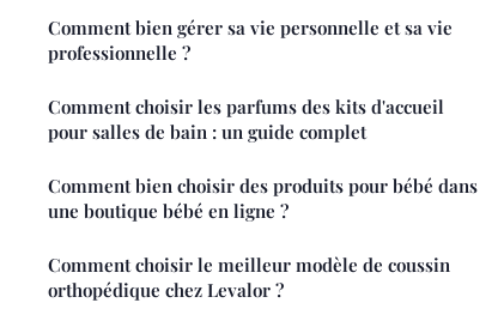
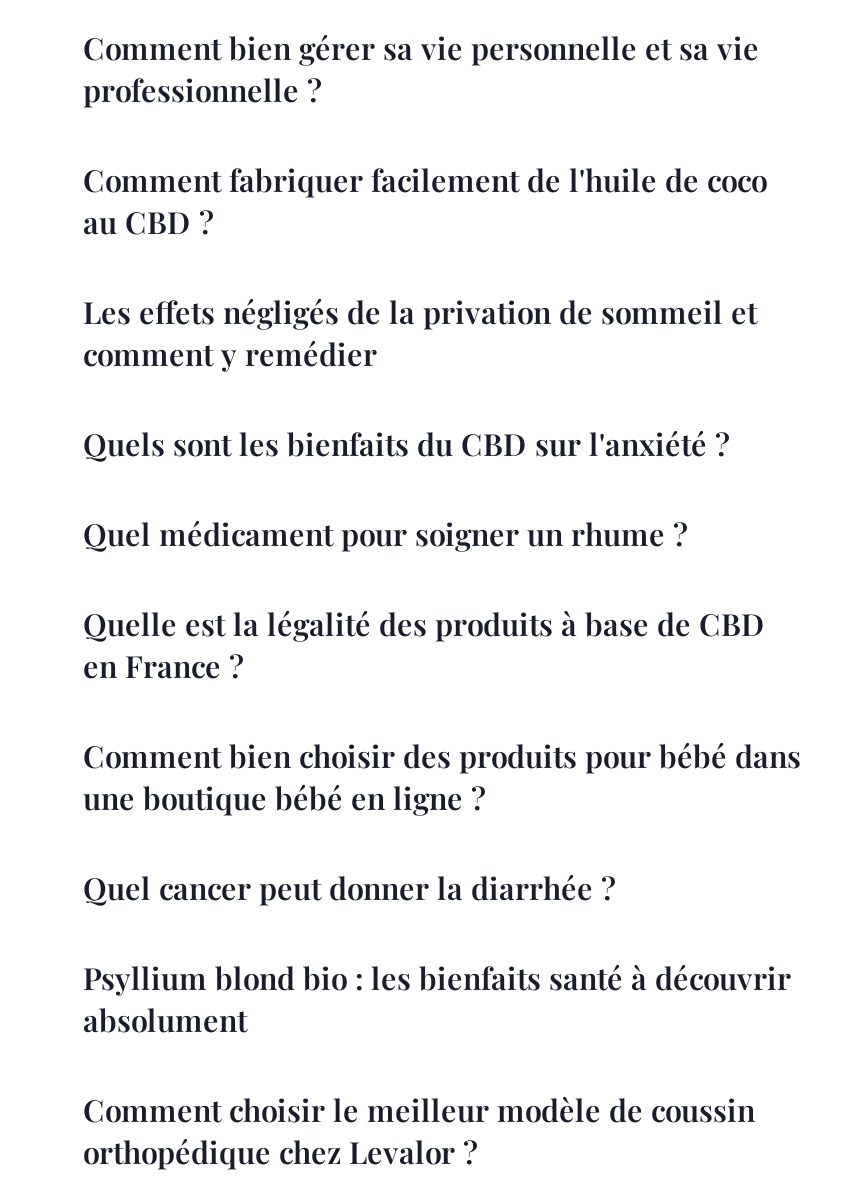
- Comment choisir les parfums des kits d'accueil
- pour salles de bain : un guide complet
+ Comment fabriquer facilement de l'huile de coco
+ au CBD ?
+ Les effets négligés de la privation de sommeil et
+ comment y remédier
+ Quels sont les bienfaits du CBD sur l'anxiété ?
+ Quel médicament pour soigner un rhume ?
+ Quelle est la légalité des produits à base de CBD
+ en France ?

+ Quel cancer peut donner la diarrhée ?
+ Psyllium blond bio : les bienfaits santé à découvrir
+ absolument
